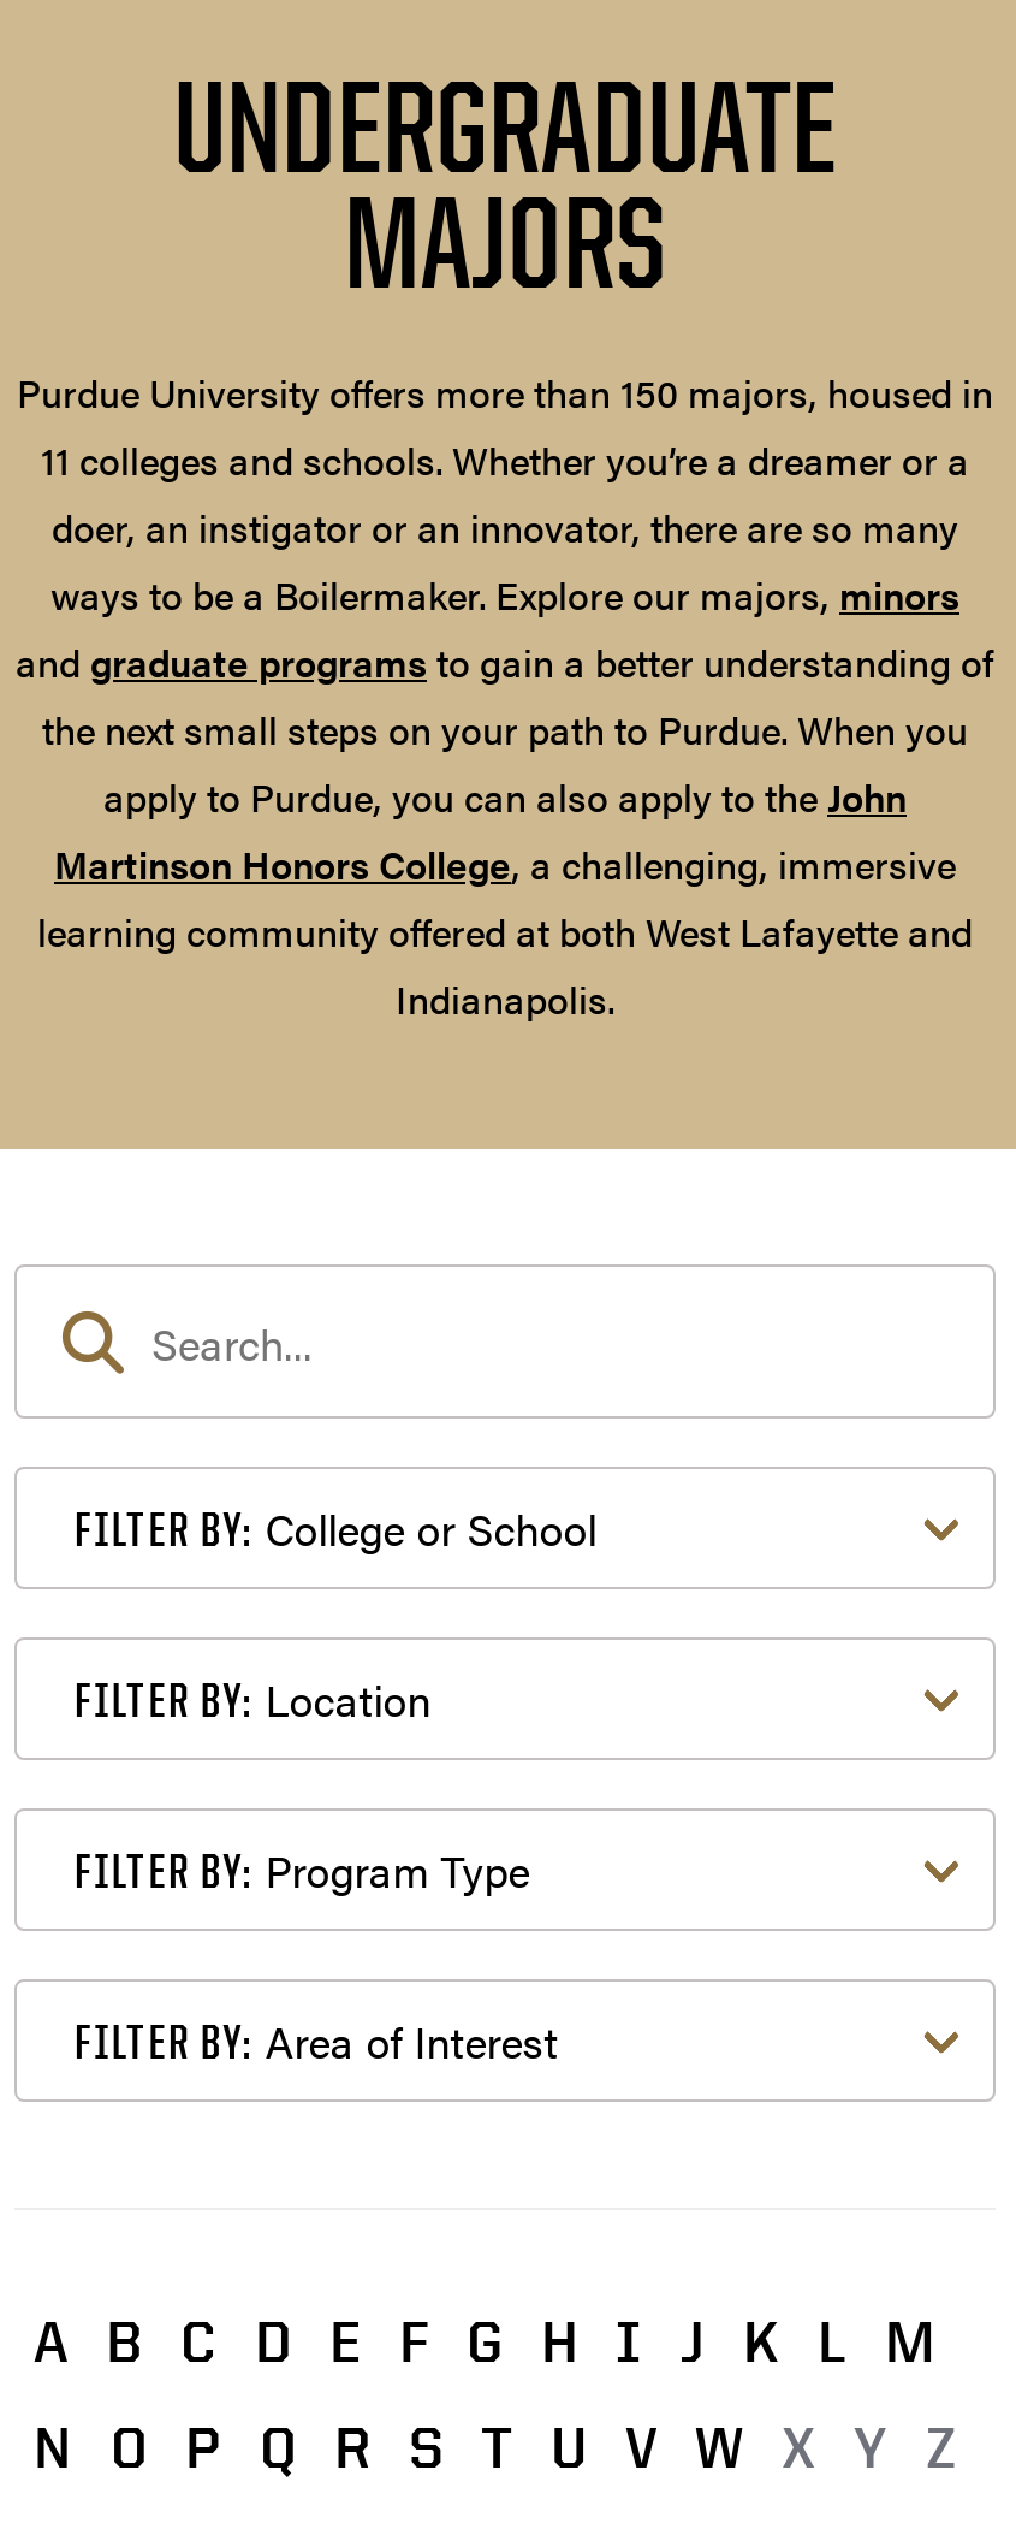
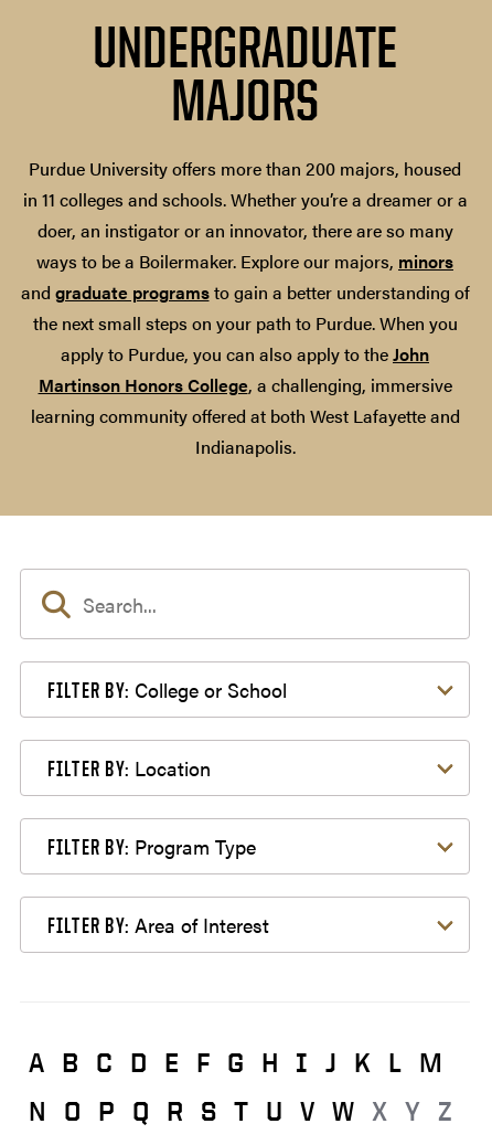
- Purdue University offers more than 150 majors, housed in
- 11 colleges and schools. Whether you’re a dreamer or a
+ Purdue University offers more than 200 majors, housed
+ in 11 colleges and schools. Whether you’re a dreamer or a
